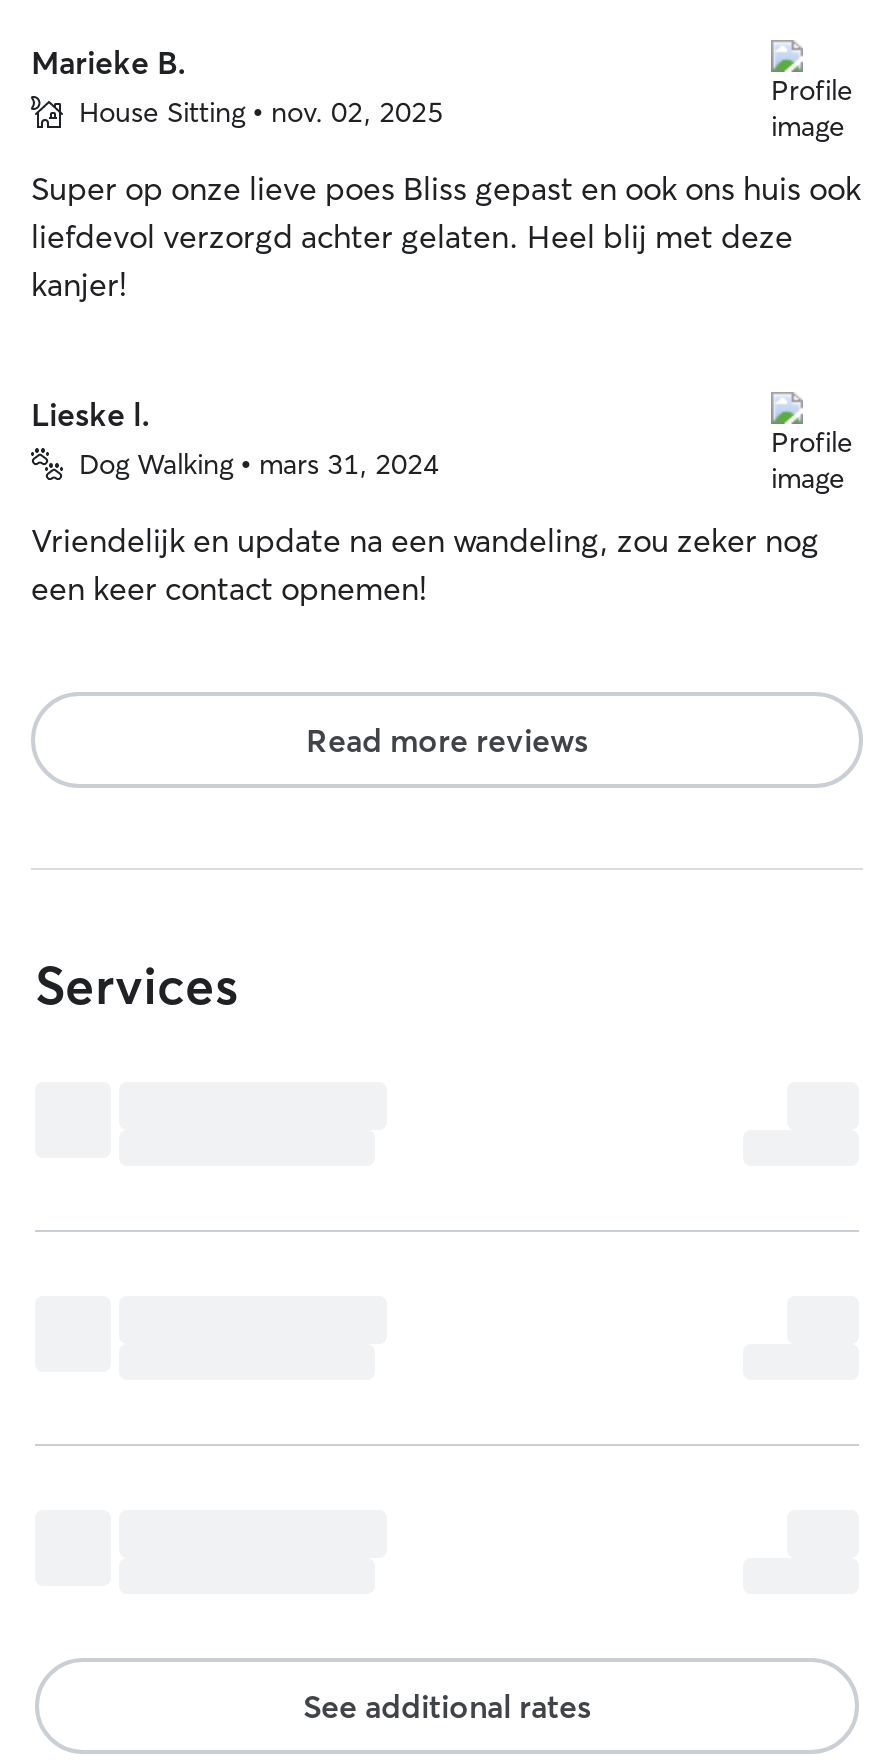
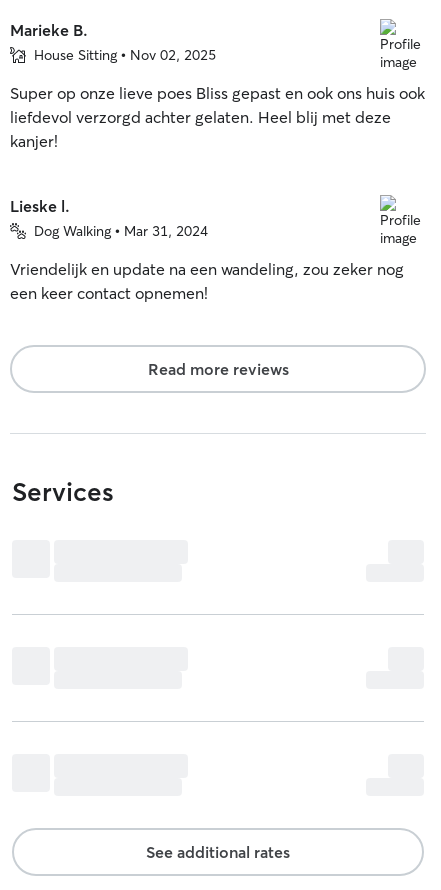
- House Sitting • nov. 02, 2025
+ House Sitting • Nov 02, 2025

- Dog Walking • mars 31, 2024
+ Dog Walking • Mar 31, 2024
